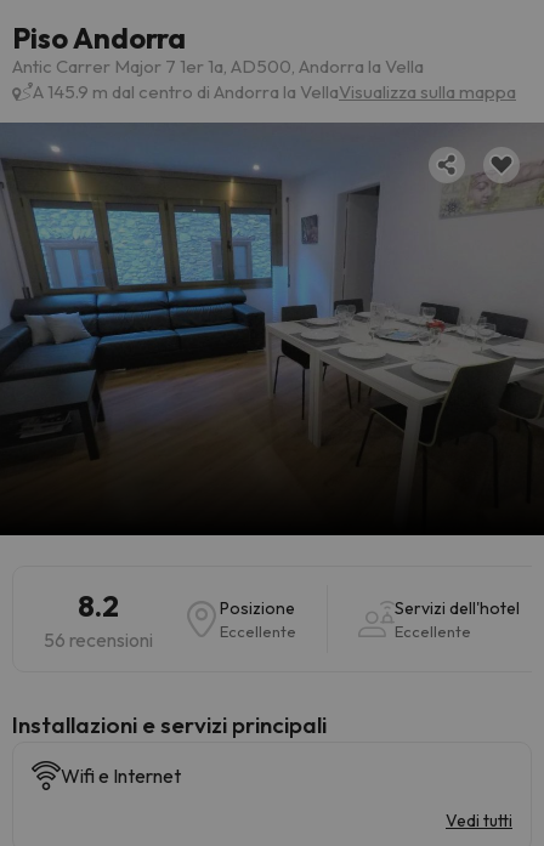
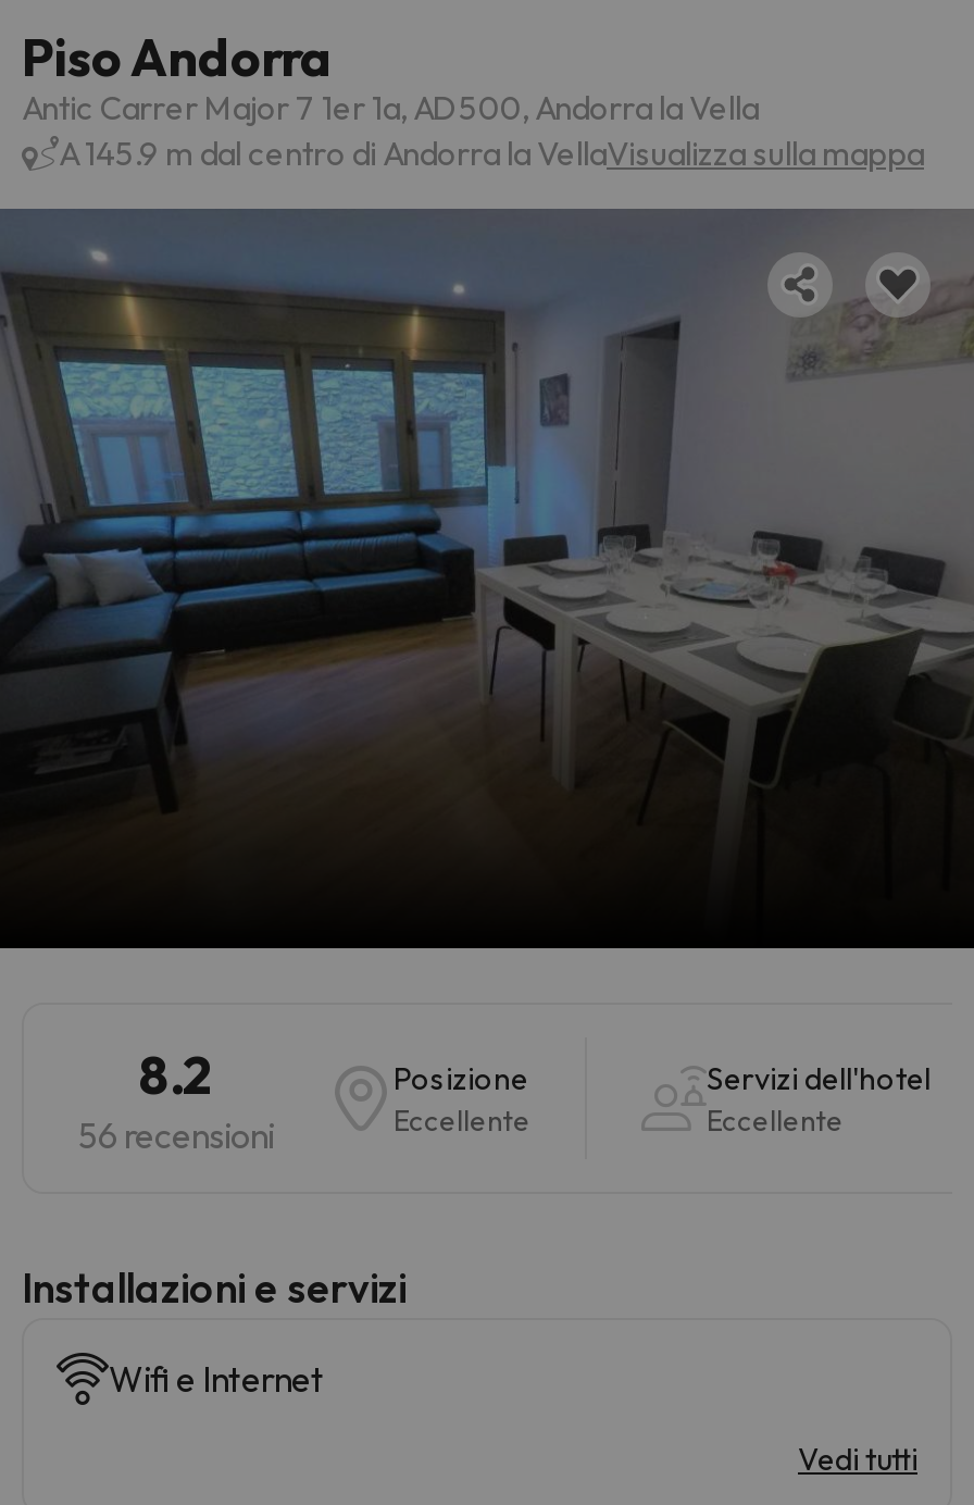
- Installazioni e servizi principali
+ Installazioni e servizi
